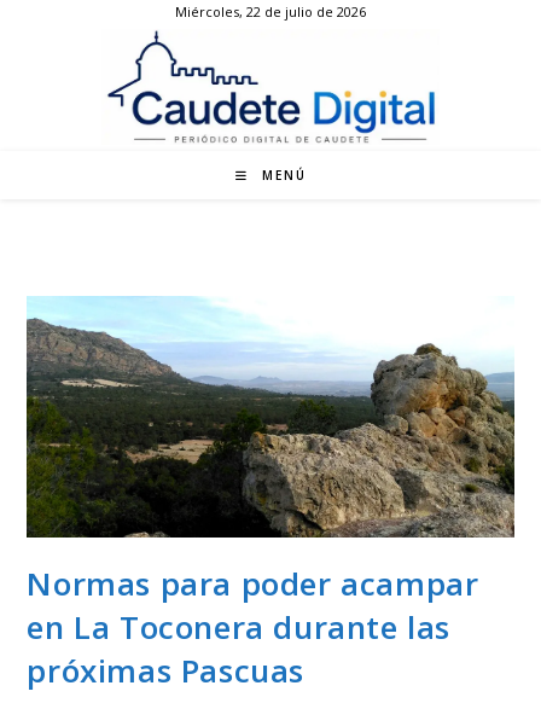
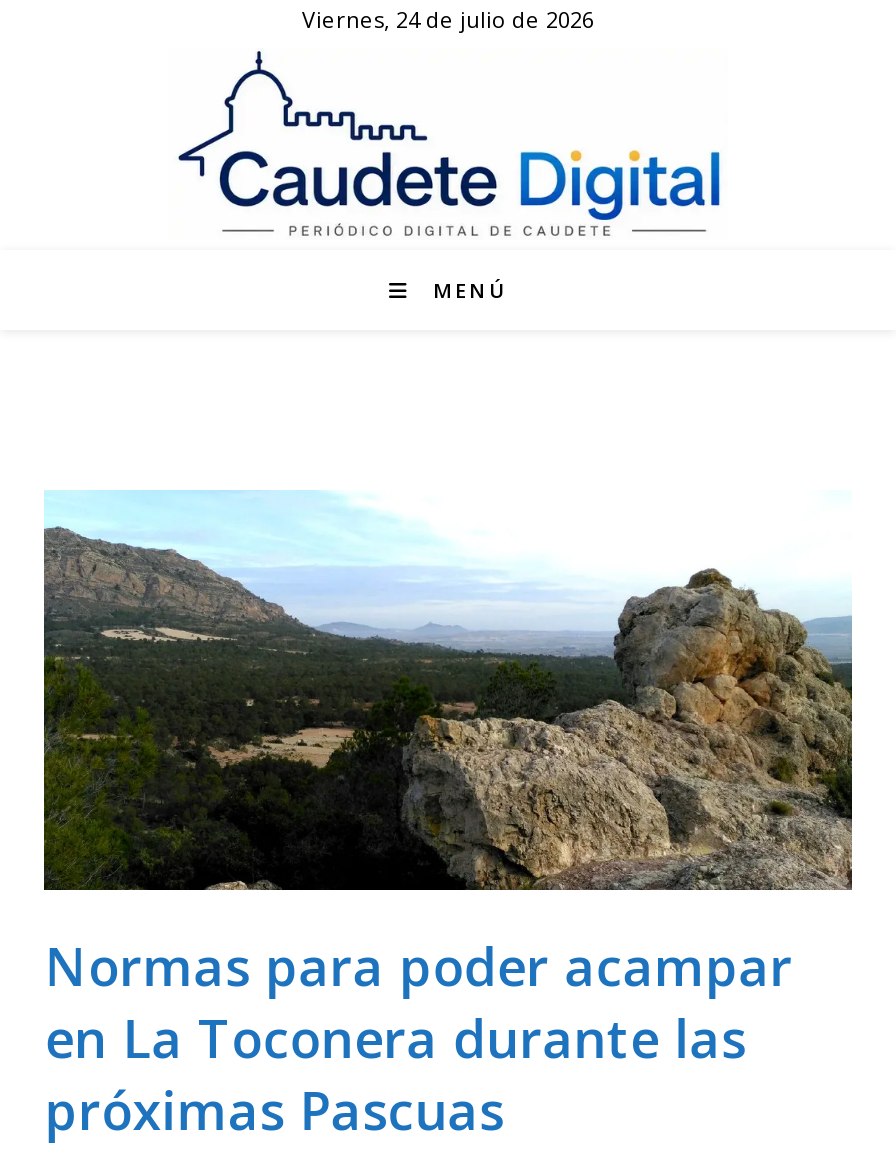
- Miércoles, 22 de julio de 2026
+ Viernes, 24 de julio de 2026
